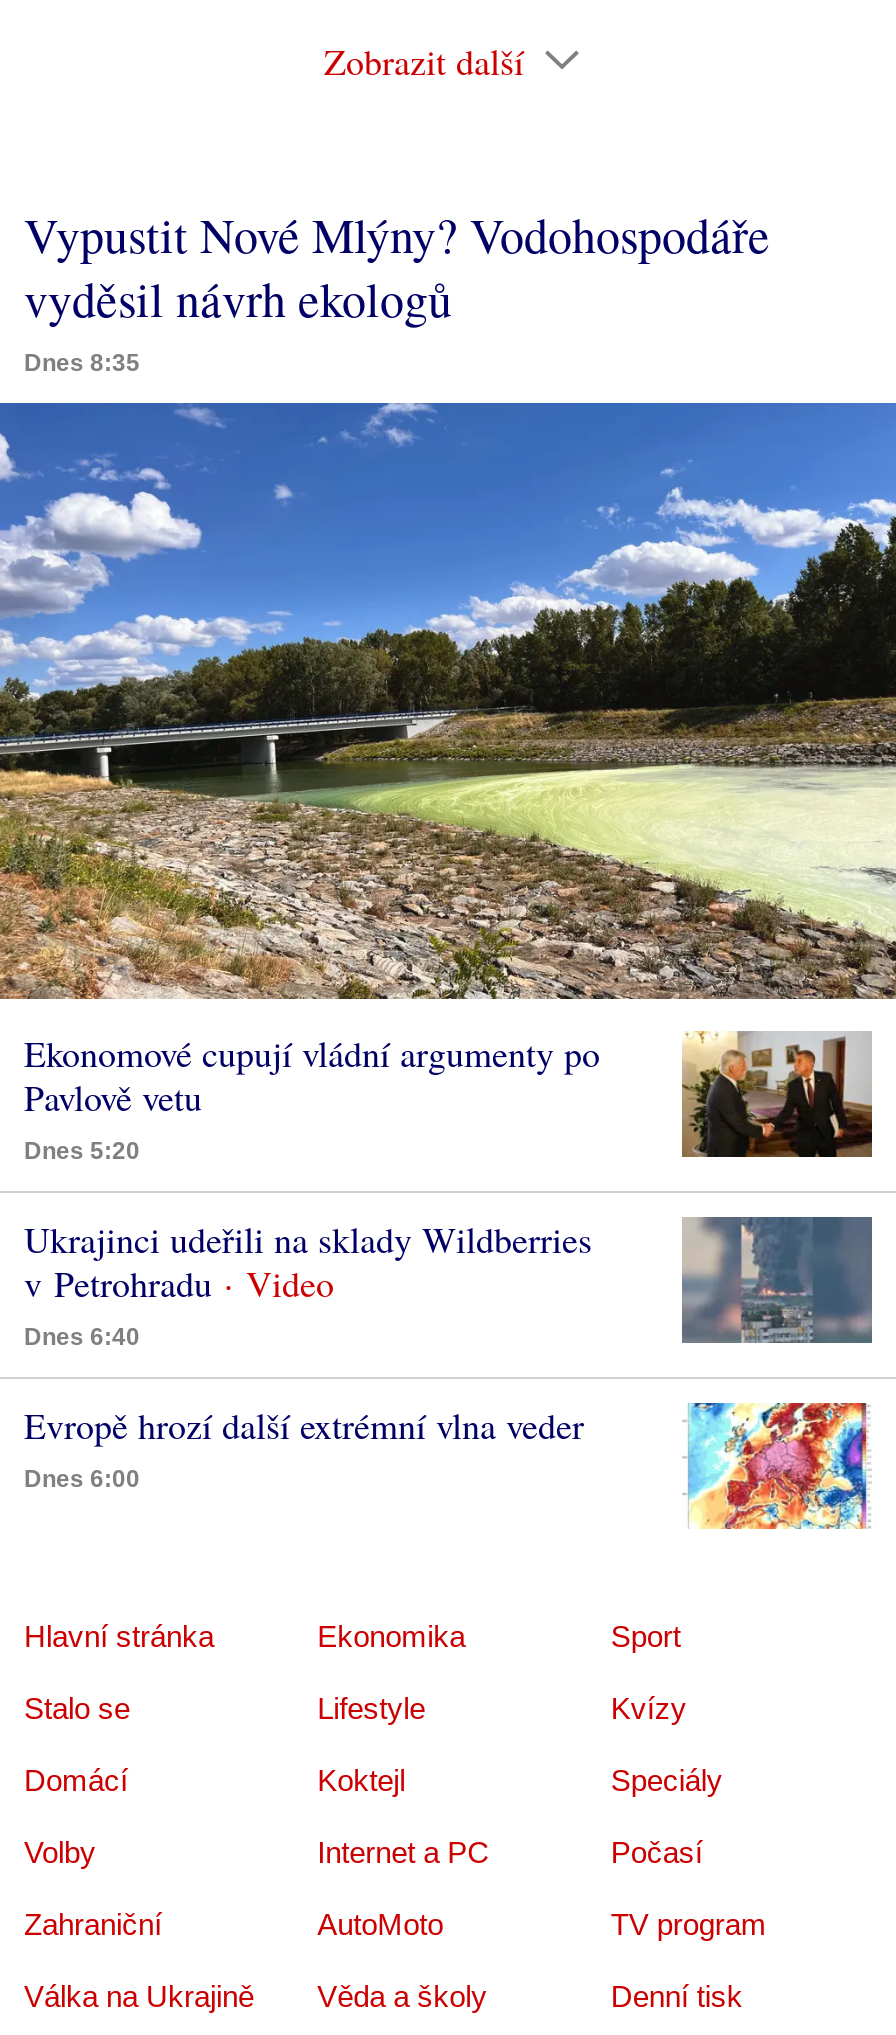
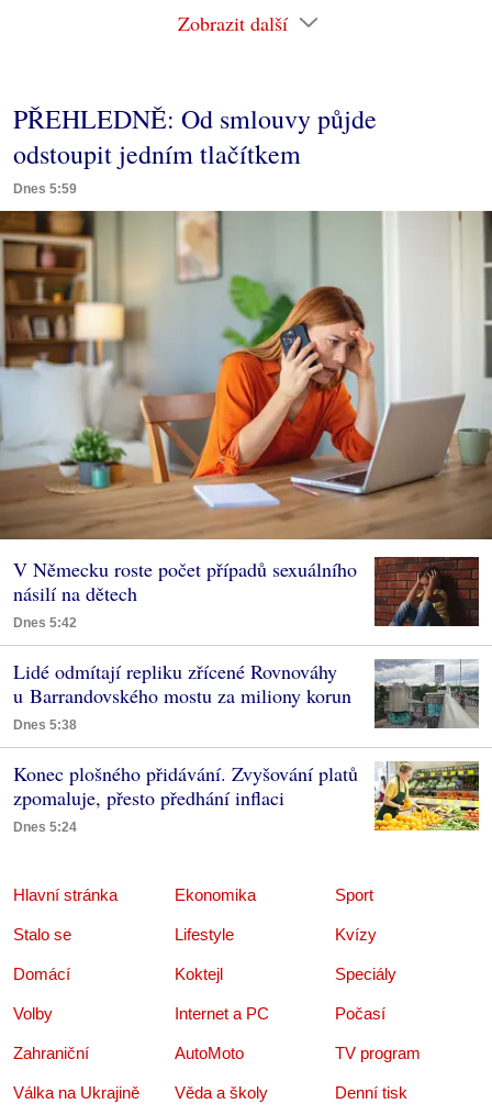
- Vypustit Nové Mlýny? Vodohospodáře
- vyděsil návrh ekologů
- Dnes 8:35
+ PŘEHLEDNĚ: Od smlouvy půjde
+ odstoupit jedním tlačítkem
+ Dnes 5:59

- [image]
- Ekonomové cupují vládní argumenty po
- Pavlově vetu
- Dnes 5:20
+ [image]
+ V Německu roste počet případů sexuálního
+ násilí na dětech
+ Dnes 5:42

- [image]
+ [image]

- Ukrajinci udeřili na sklady Wildberries
- v Petrohradu
- Dnes 6:40
+ Lidé odmítají repliku zřícené Rovnováhy
+ u Barrandovského mostu za miliony korun
+ Dnes 5:38

- [image]
+ [image]

- Evropě hrozí další extrémní vlna veder
- Dnes 6:00
+ Konec plošného přidávání. Zvyšování platů
+ zpomaluje, přesto předhání inflaci
+ Dnes 5:24

- [image]
+ [image]
